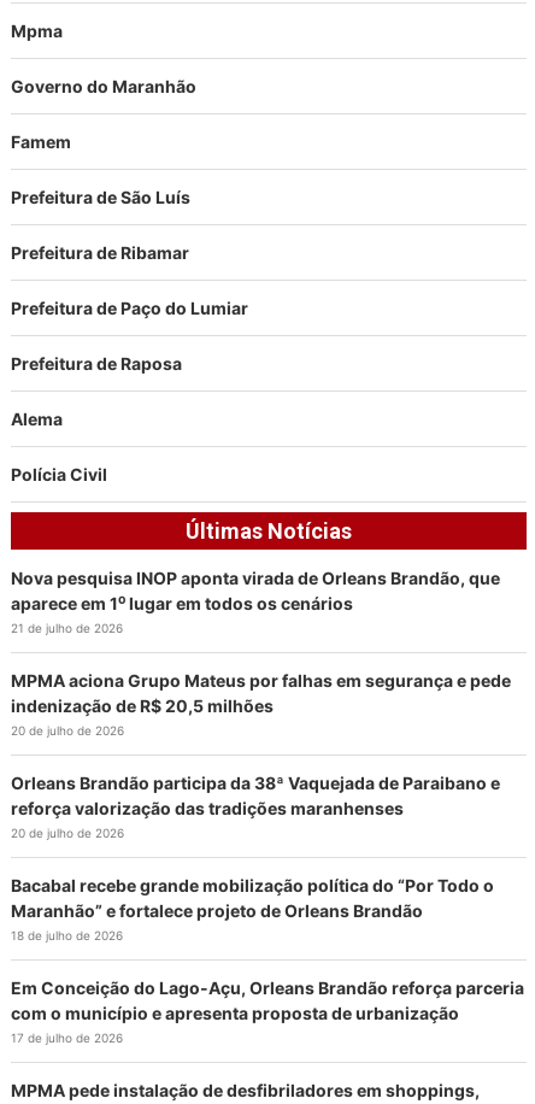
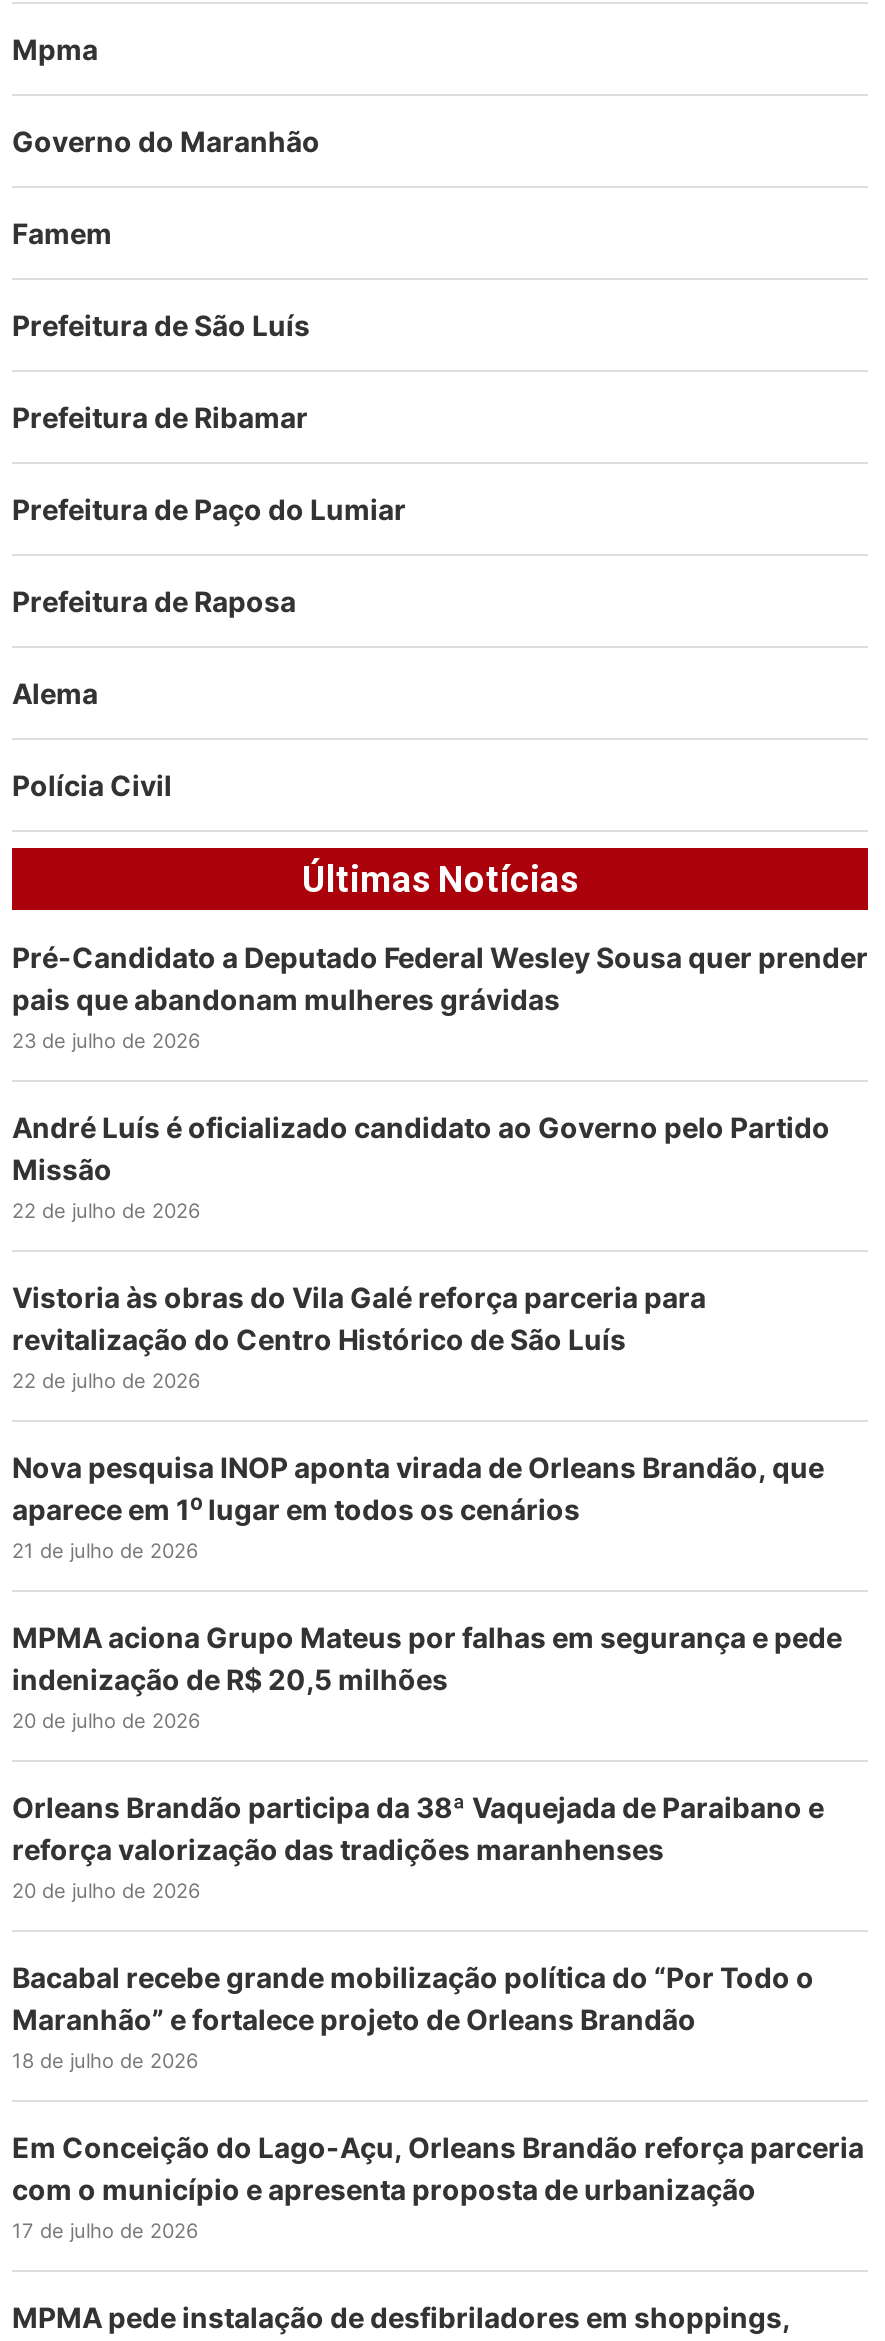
+ Pré-Candidato a Deputado Federal Wesley Sousa quer prender
+ pais que abandonam mulheres grávidas
+ 23 de julho de 2026
+ André Luís é oficializado candidato ao Governo pelo Partido
+ Missão
+ 22 de julho de 2026
+ Vistoria às obras do Vila Galé reforça parceria para
+ revitalização do Centro Histórico de São Luís
+ 22 de julho de 2026
